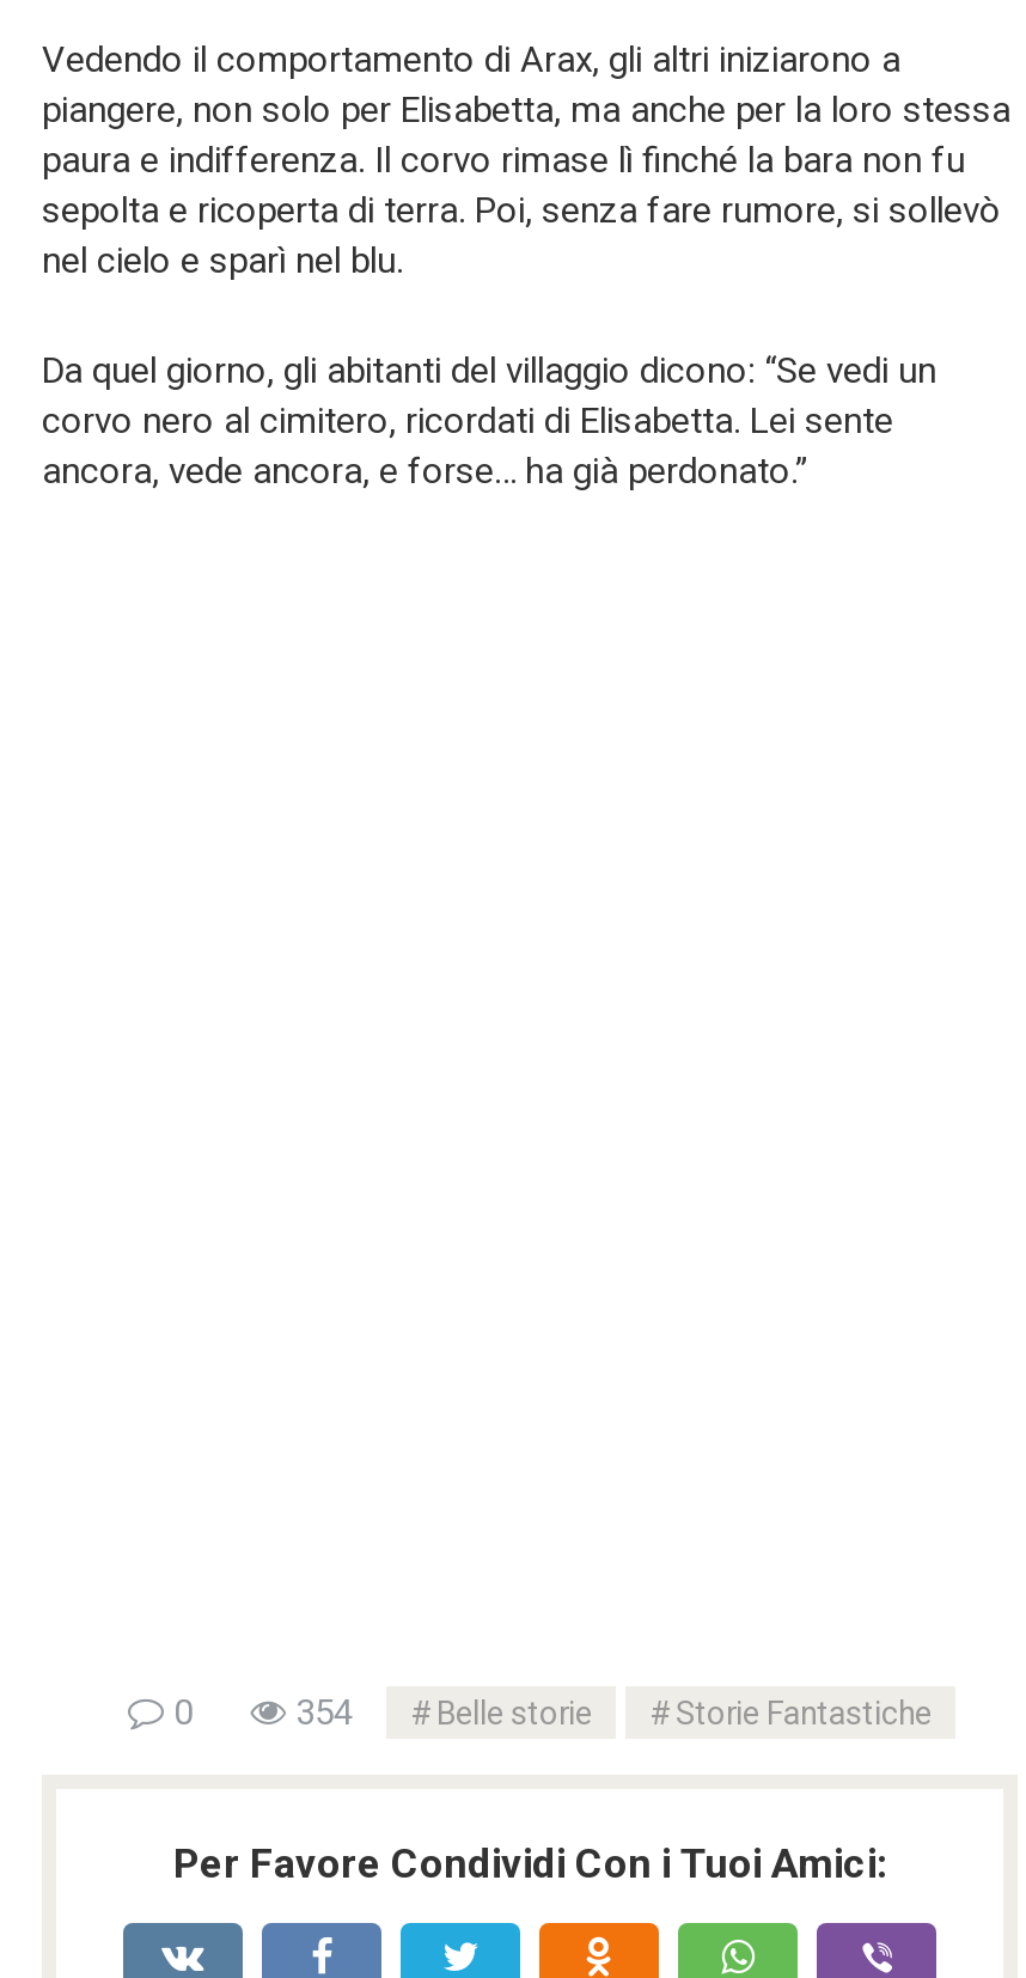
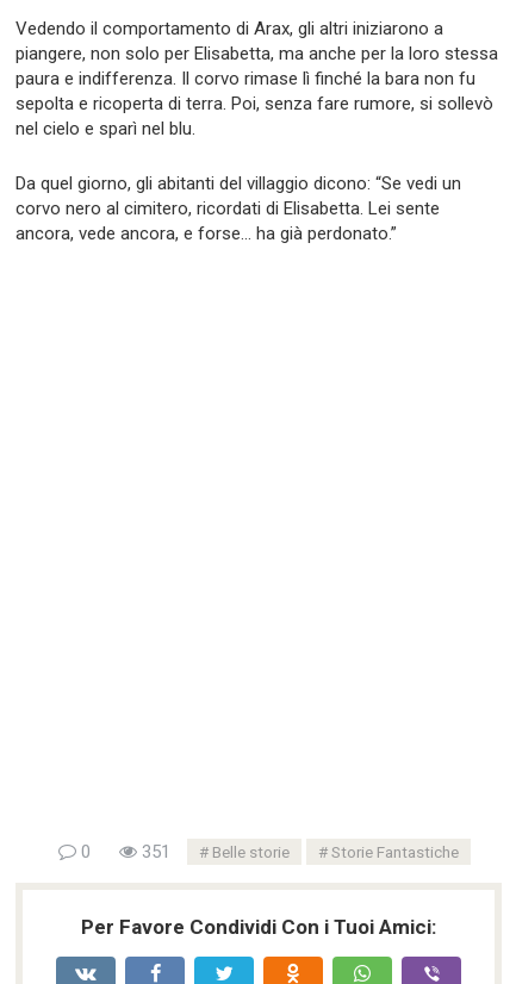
- 354
+ 351
